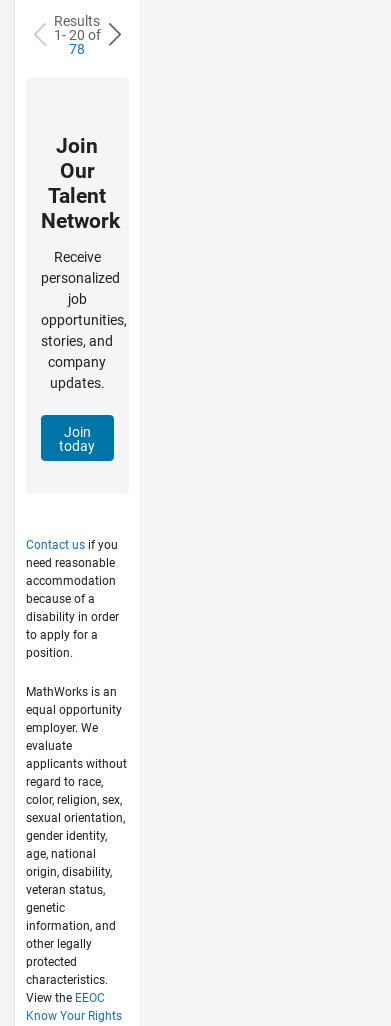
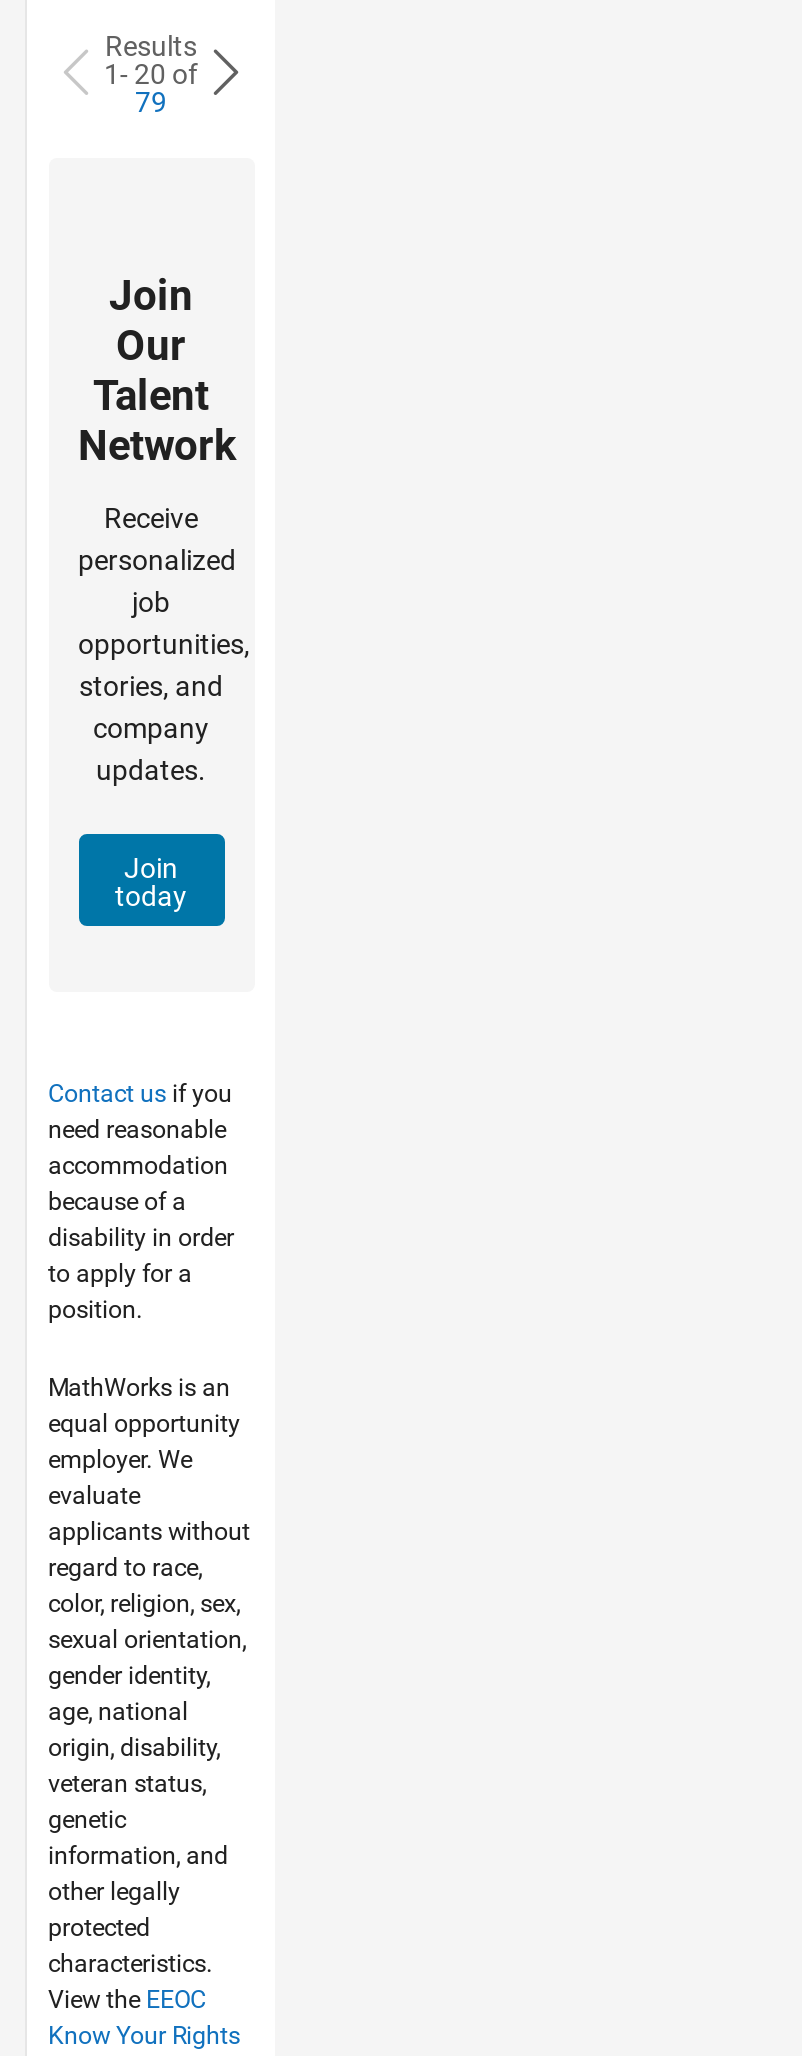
- 78
+ 79
